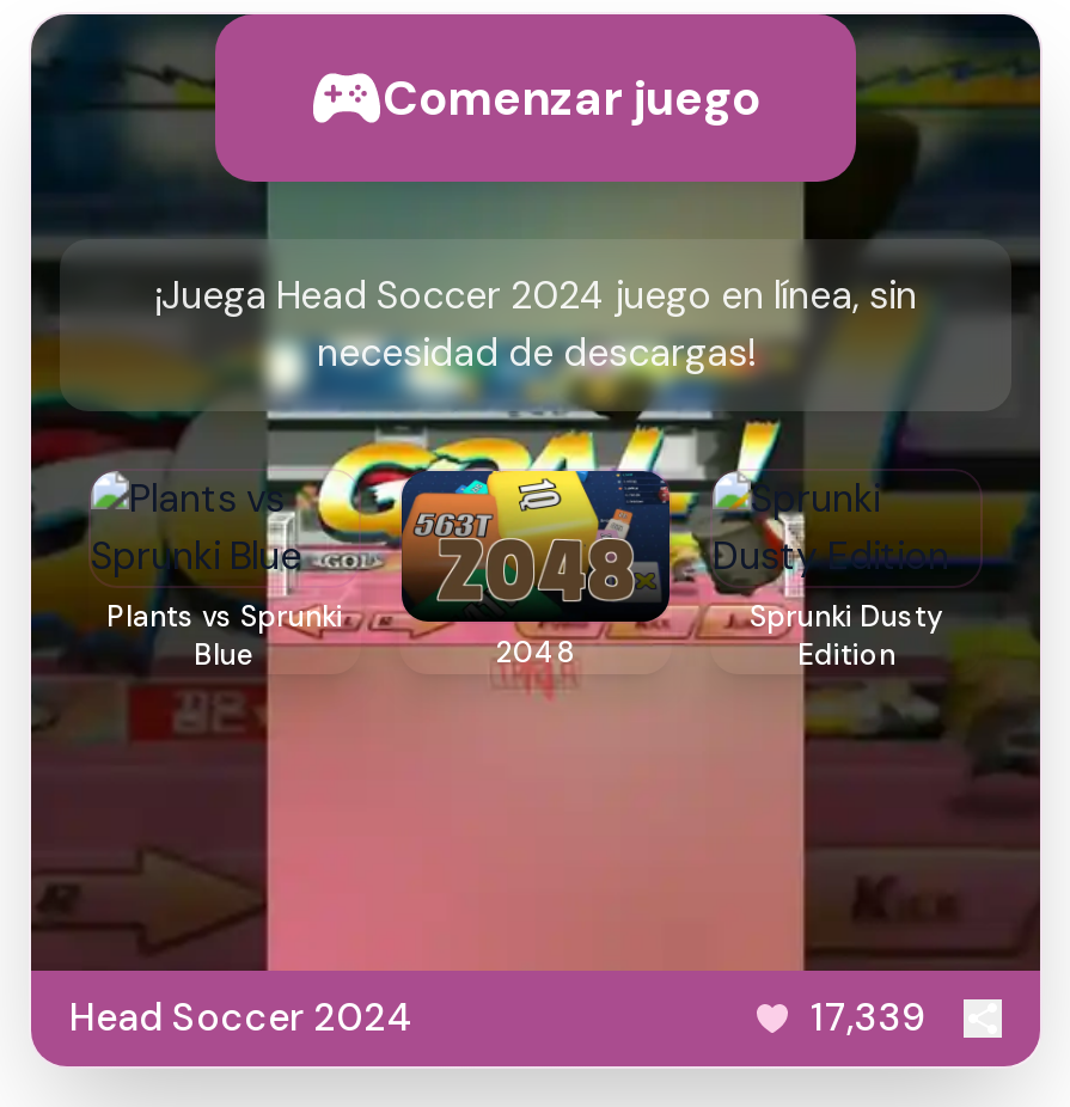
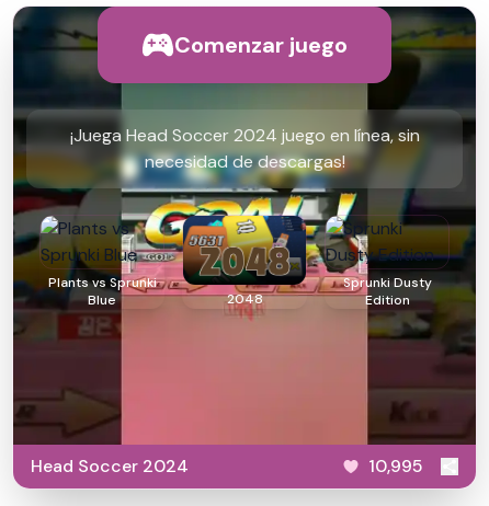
- 17,339
+ 10,995
